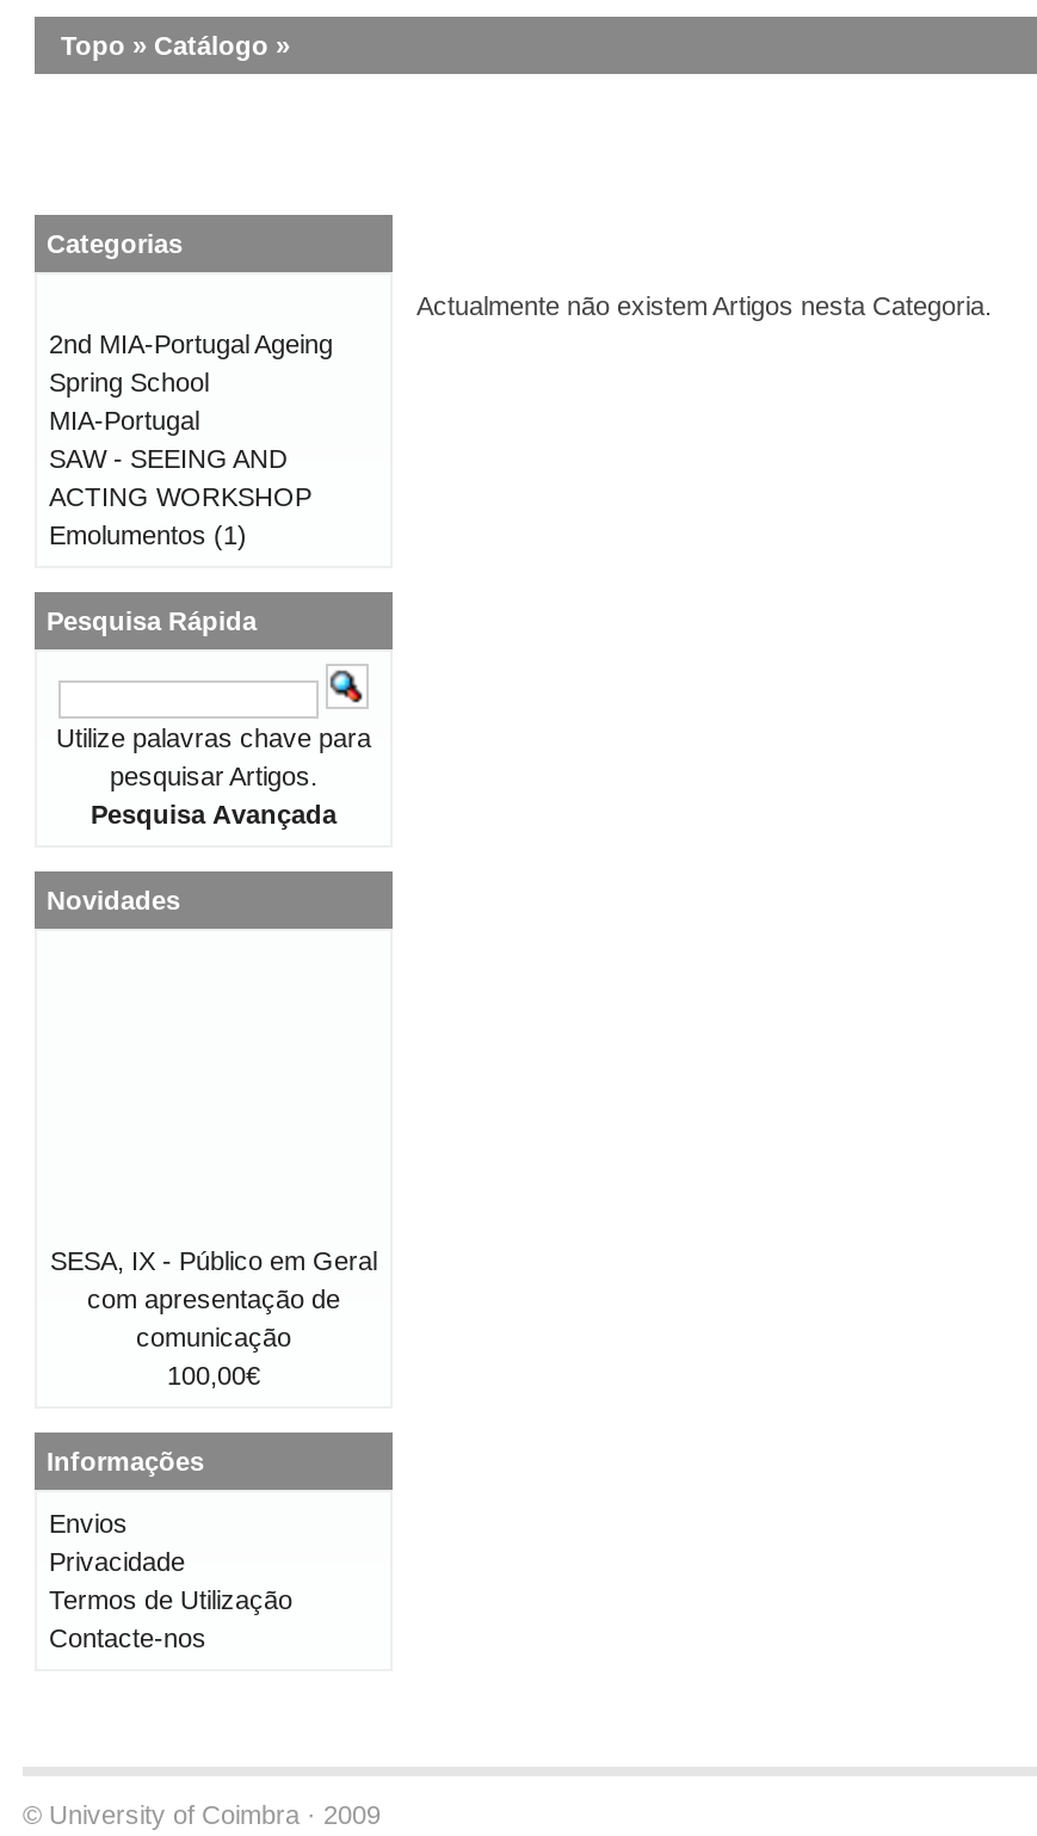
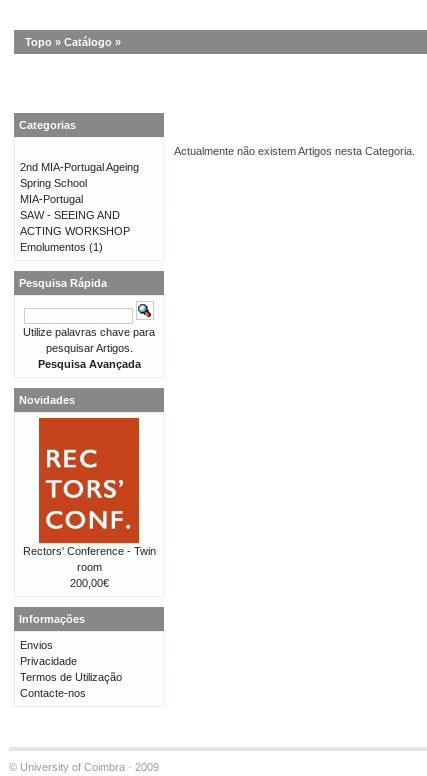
+ [image]

- SESA, IX - Público em Geral
- com apresentação de
- comunicação
- 100,00€
+ Rectors' Conference - Twin
+ room
+ 200,00€
